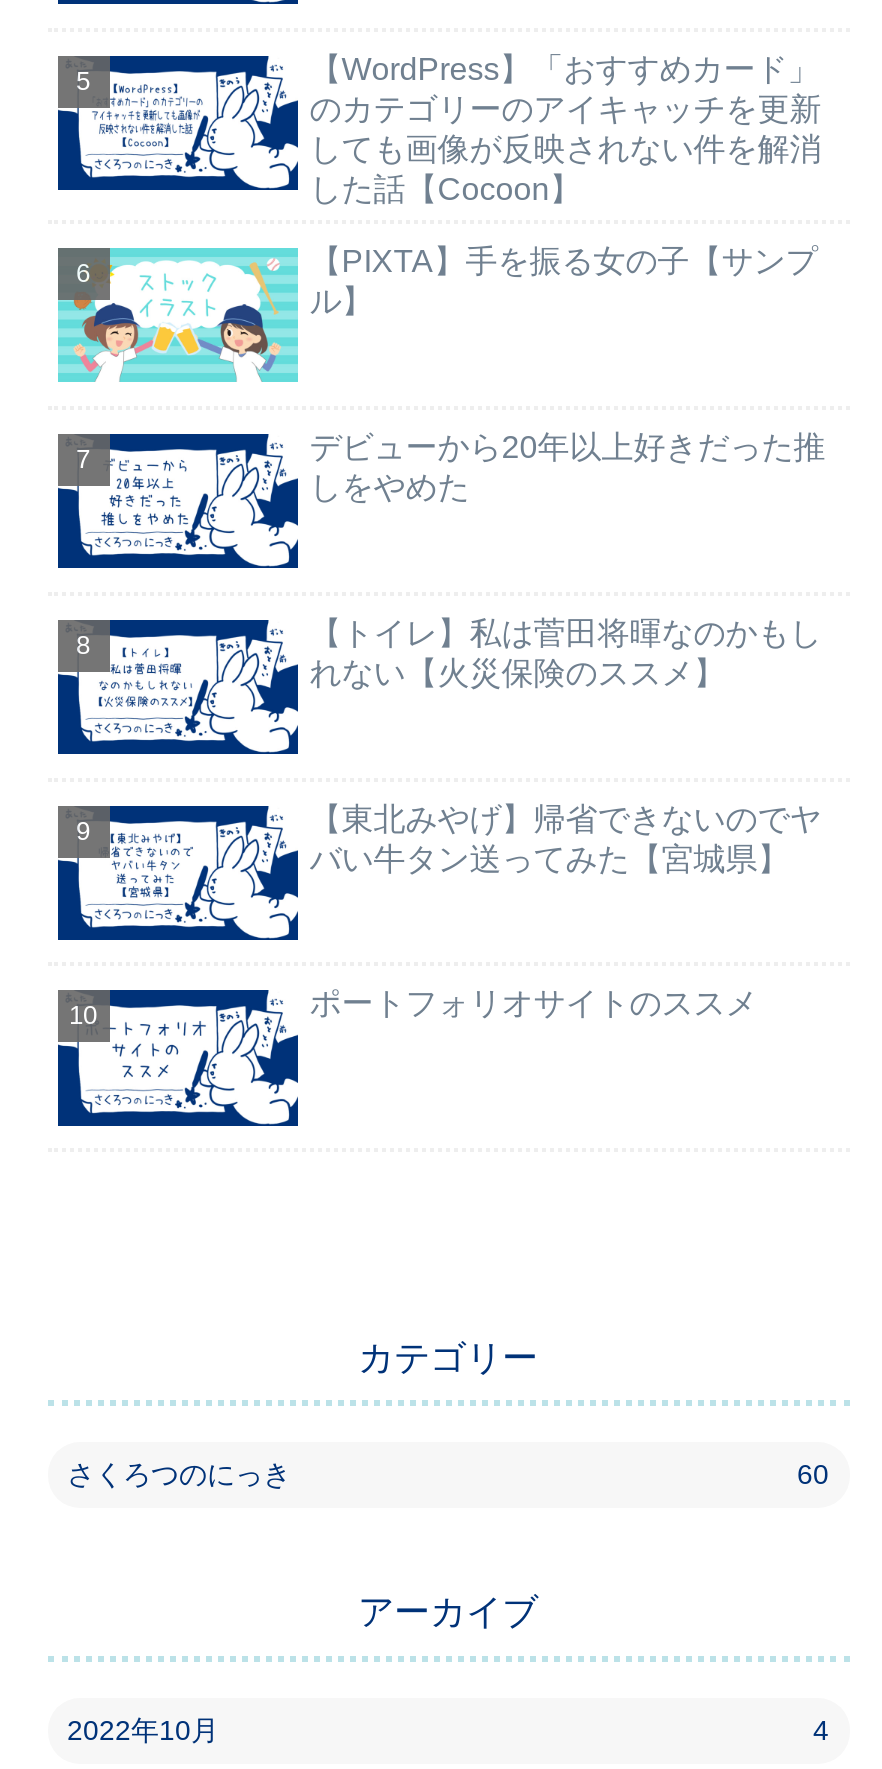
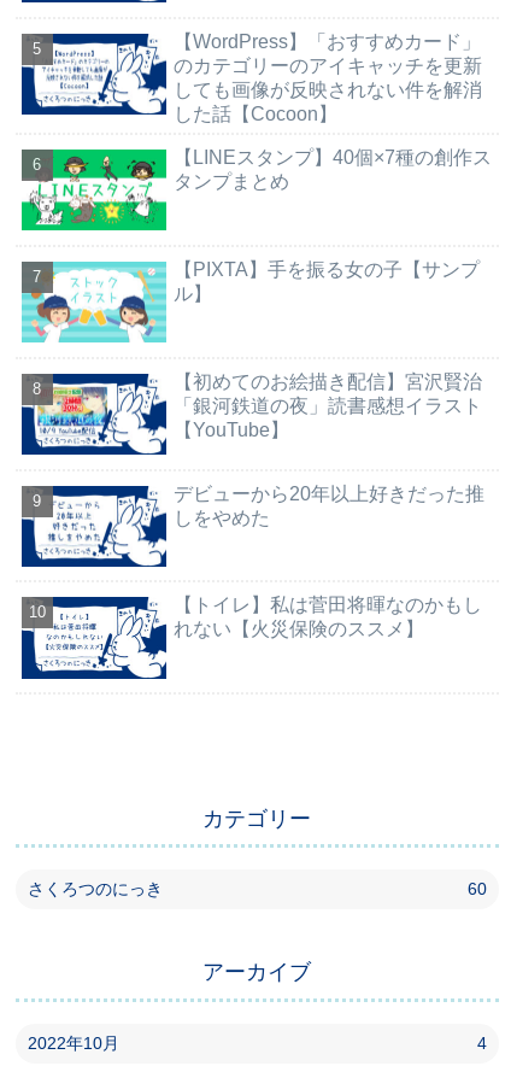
+ [image]
+ 【LINEスタンプ】40個×7種の創作ス
+ タンプまとめ

moved down: [image] | 【PIXTA】手を振る女の子【サンプ | ル】

+ [image]

+ 【初めてのお絵描き配信】宮沢賢治
+ 「銀河鉄道の夜」読書感想イラスト
+ 【YouTube】

moved down: [image] | デビューから20年以上好きだった推 | しをやめた | 【トイレ】私は菅田将暉なのかもし | れない【火災保険のススメ】

- 【東北みやげ】帰省できないのでヤ
- バい牛タン送ってみた【宮城県】

- ポートフォリオサイトのススメ
